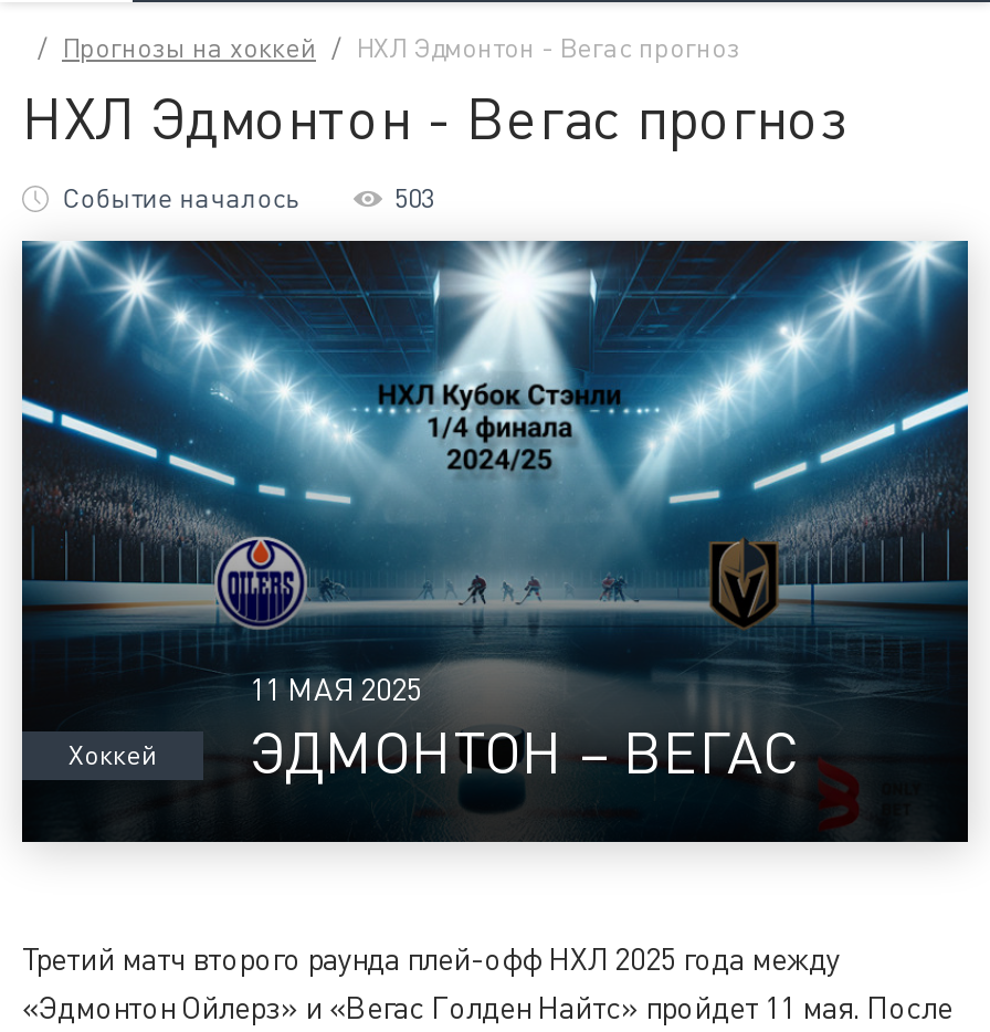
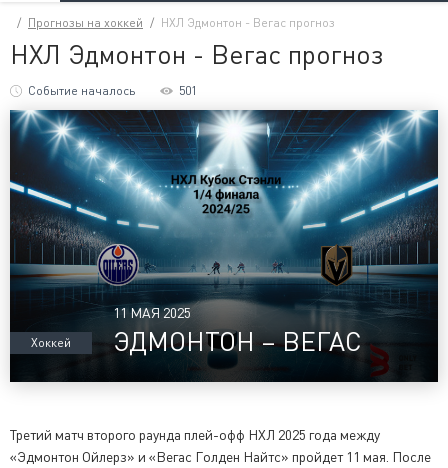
- 503
+ 501
